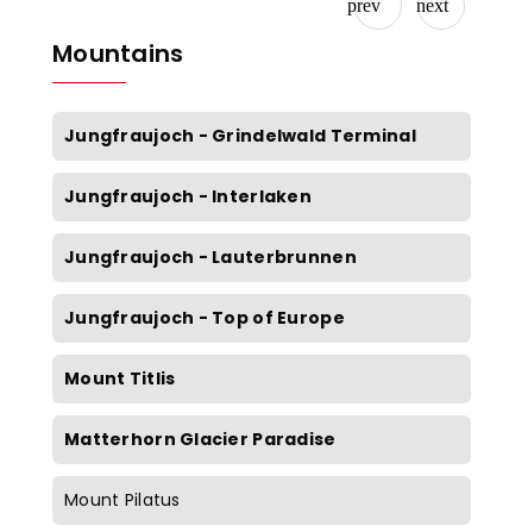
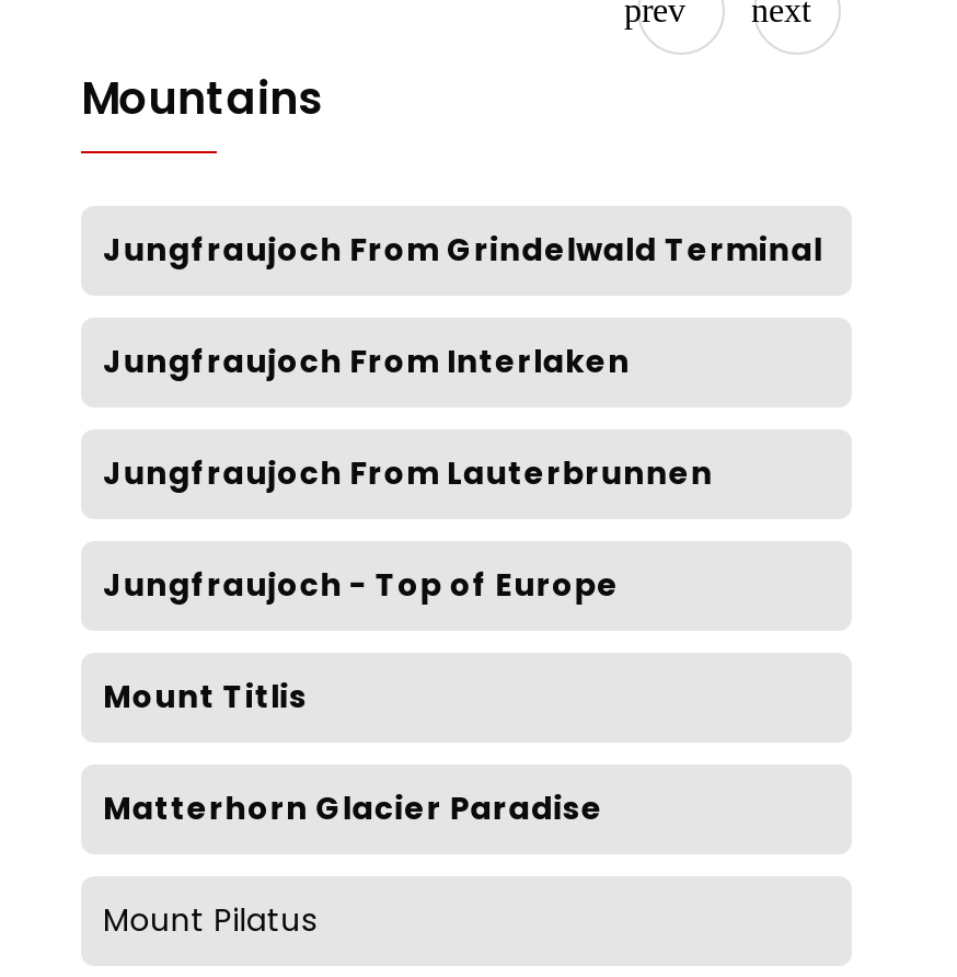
- Jungfraujoch - Grindelwald Terminal
+ Jungfraujoch From Grindelwald Terminal

- Jungfraujoch - Interlaken
+ Jungfraujoch From Interlaken

- Jungfraujoch - Lauterbrunnen
+ Jungfraujoch From Lauterbrunnen
